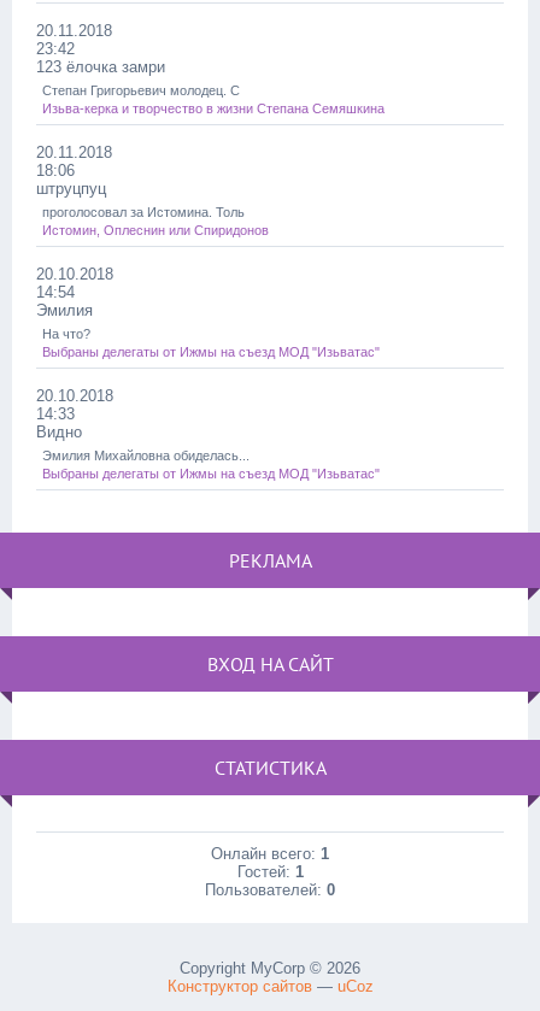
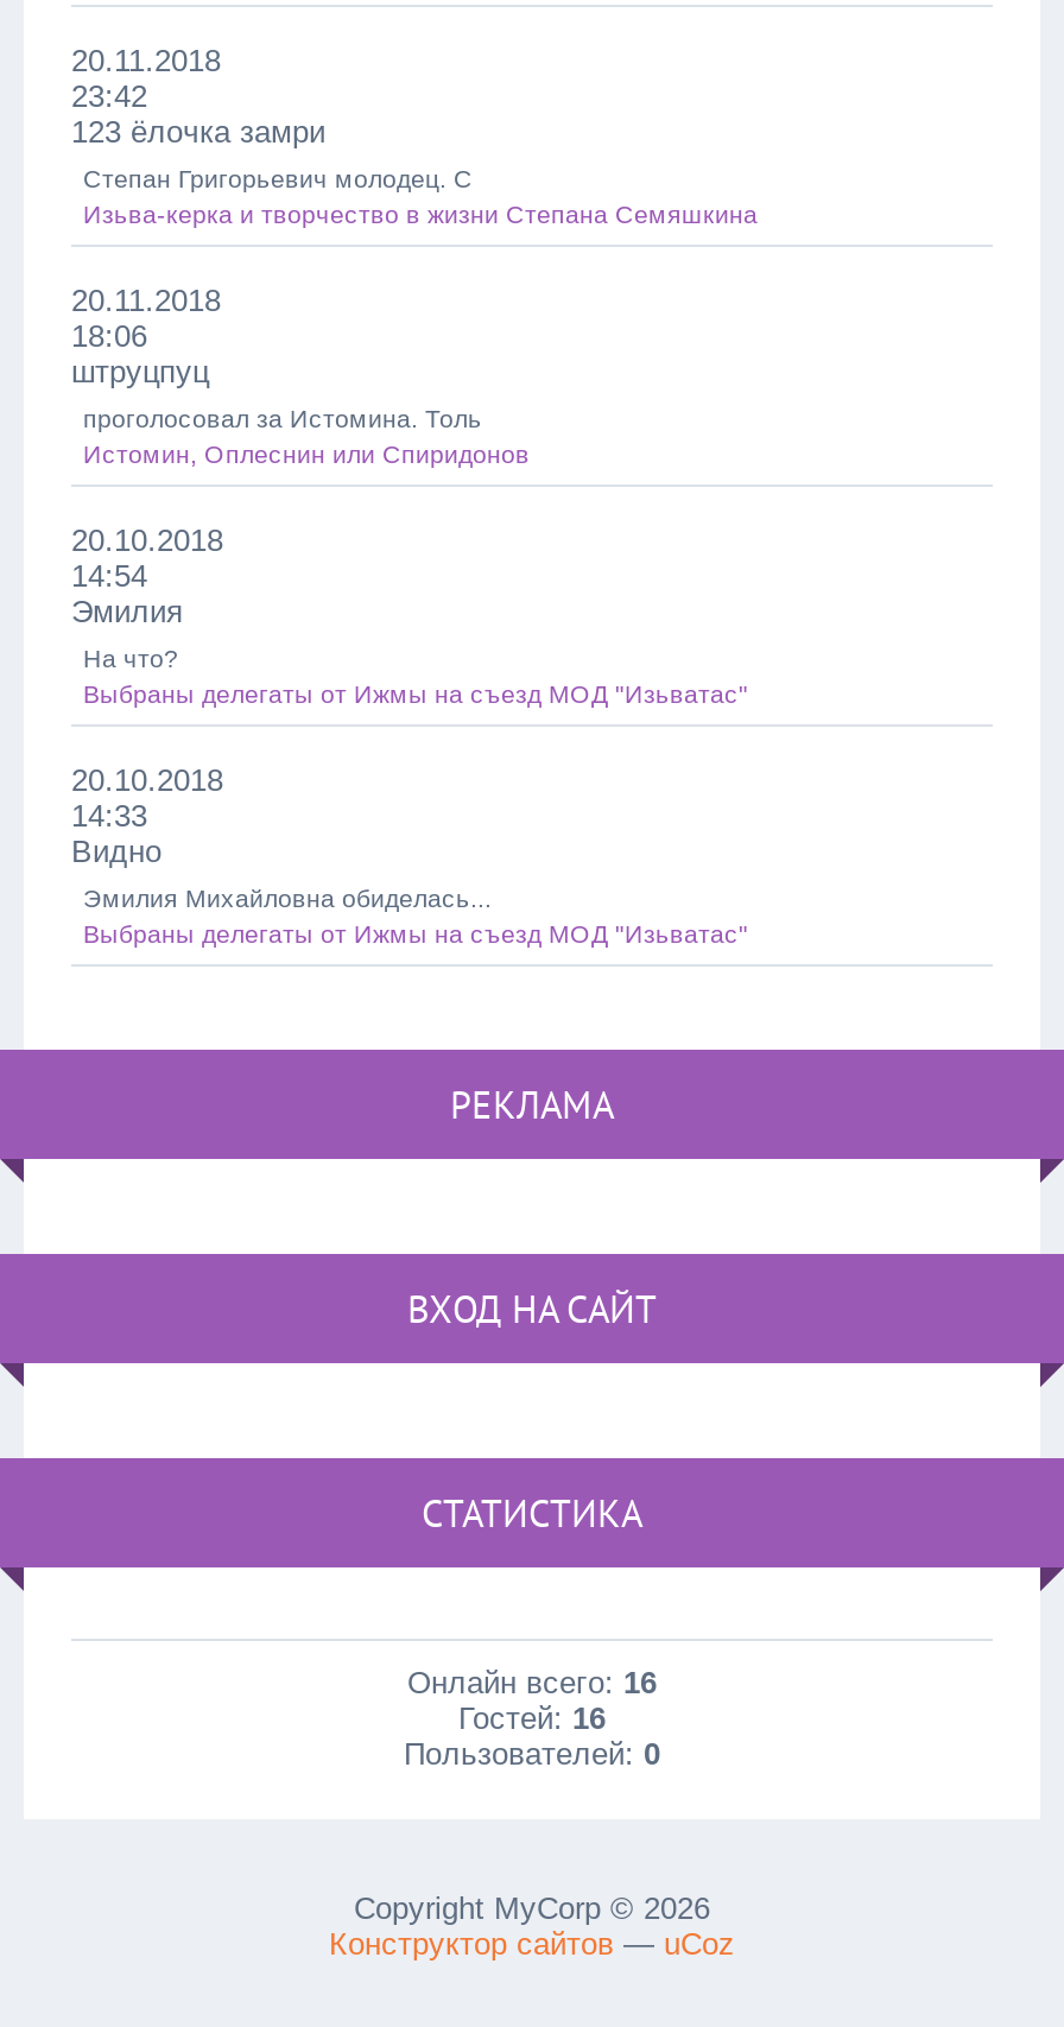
- Онлайн всего: 1
+ Онлайн всего: 16

- Гостей: 1
+ Гостей: 16
